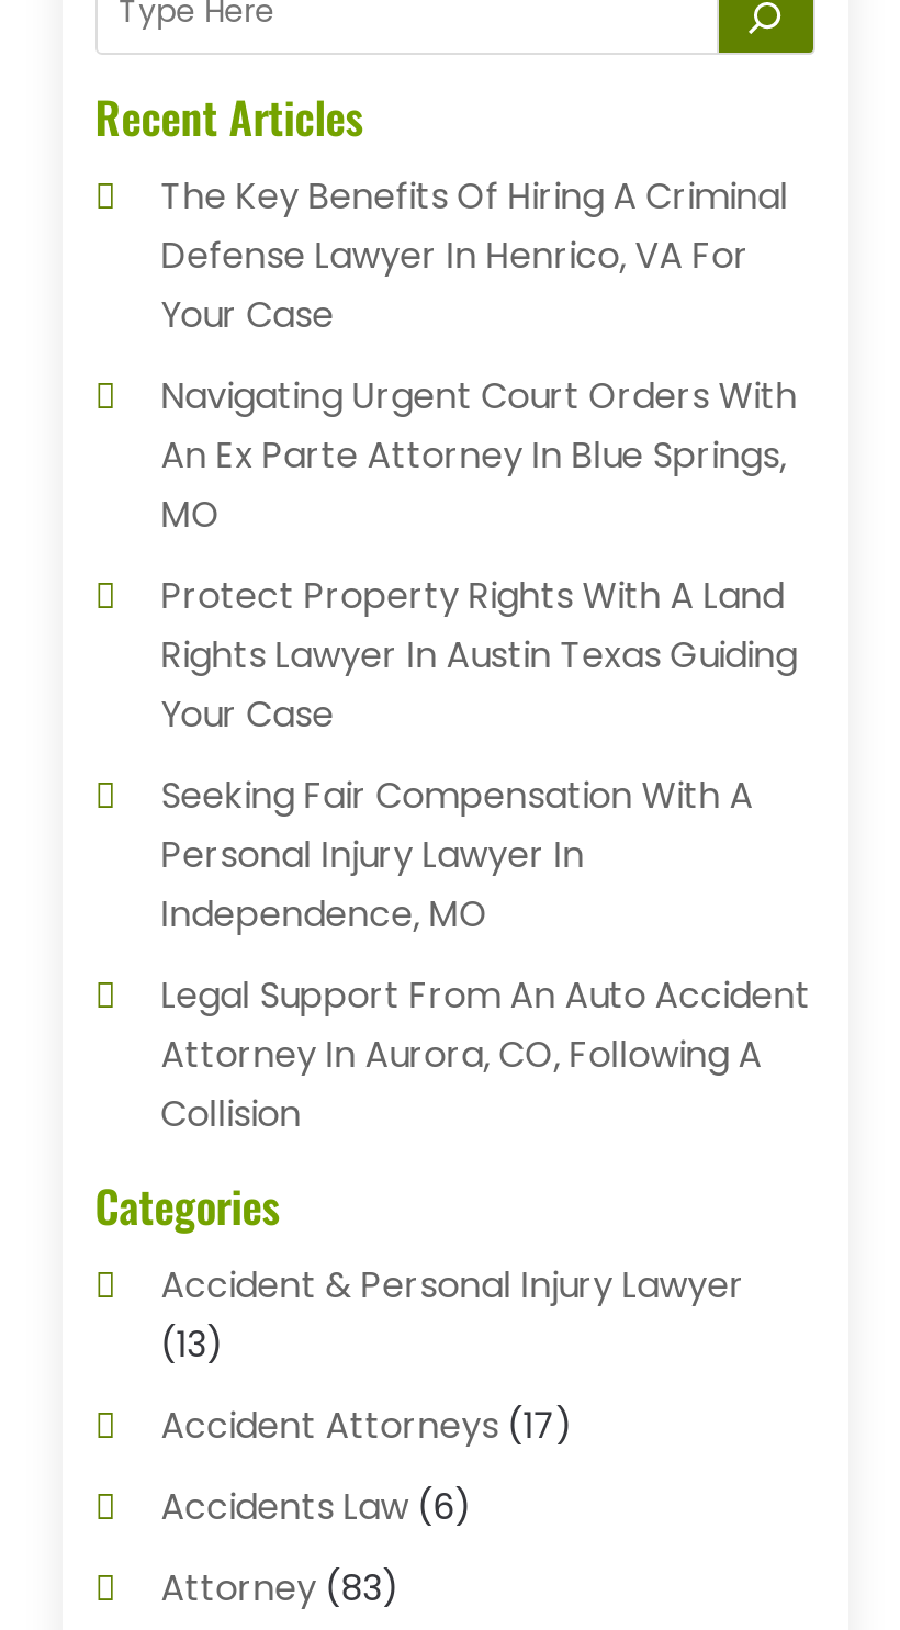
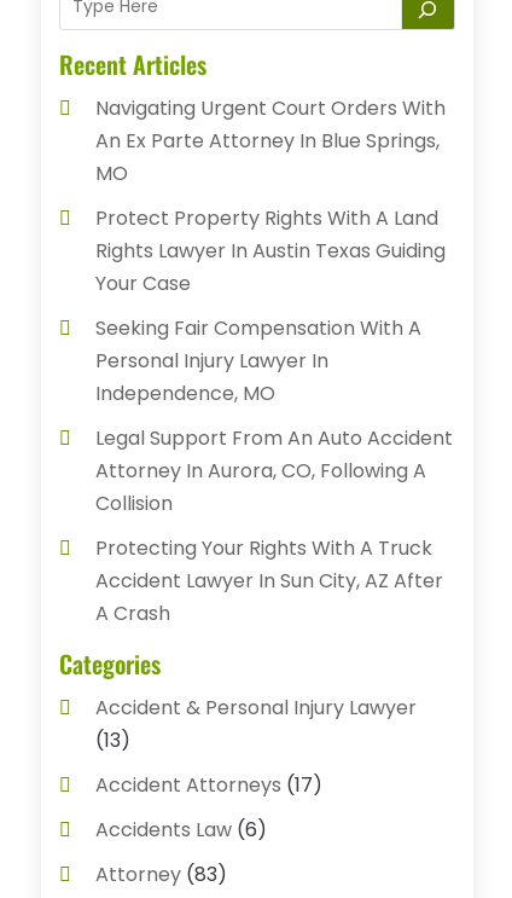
- The Key Benefits Of Hiring A Criminal
- Defense Lawyer In Henrico, VA For
- Your Case

moved up: Navigating Urgent Court Orders With | An Ex Parte Attorney In Blue Springs, | MO | ... | Attorney In Aurora, CO, Following A | Collision

+ Protecting Your Rights With A Truck
+ Accident Lawyer In Sun City, AZ After
+ A Crash
